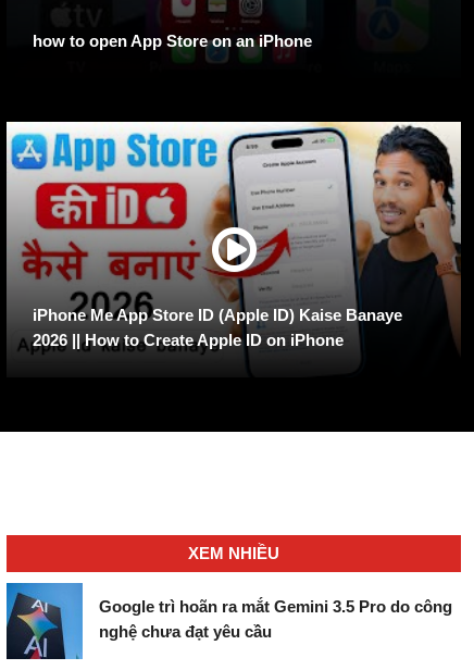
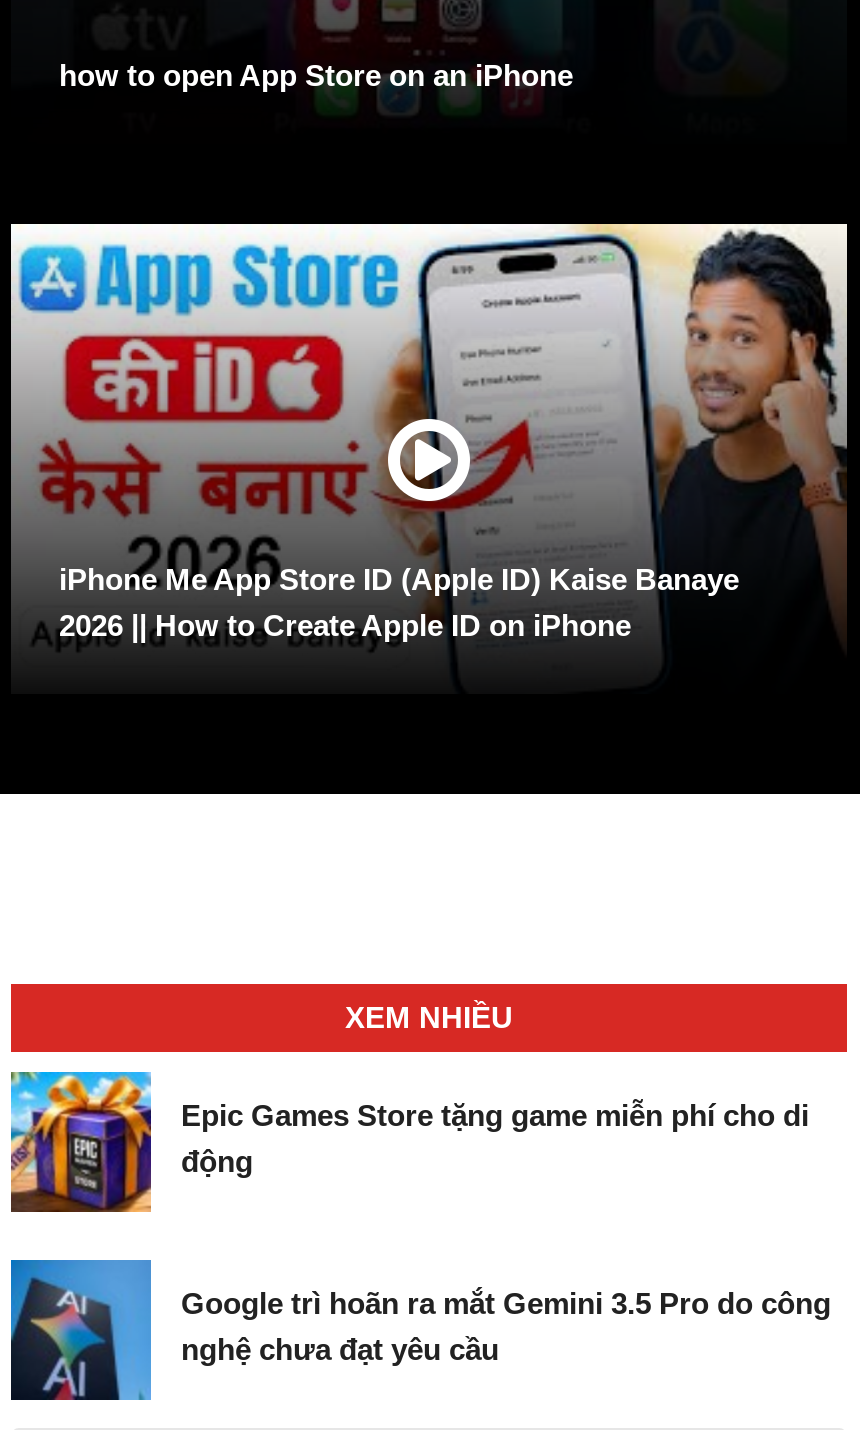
+ [image]
+ Epic Games Store tặng game miễn phí cho di
+ động
